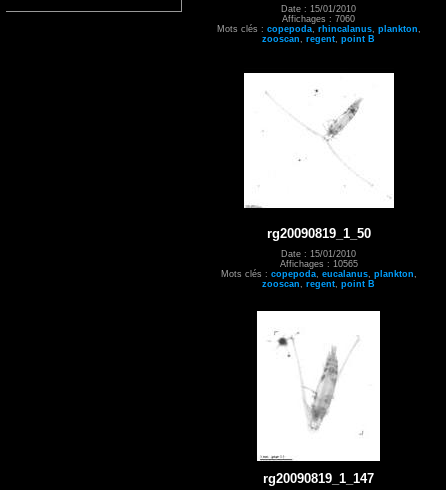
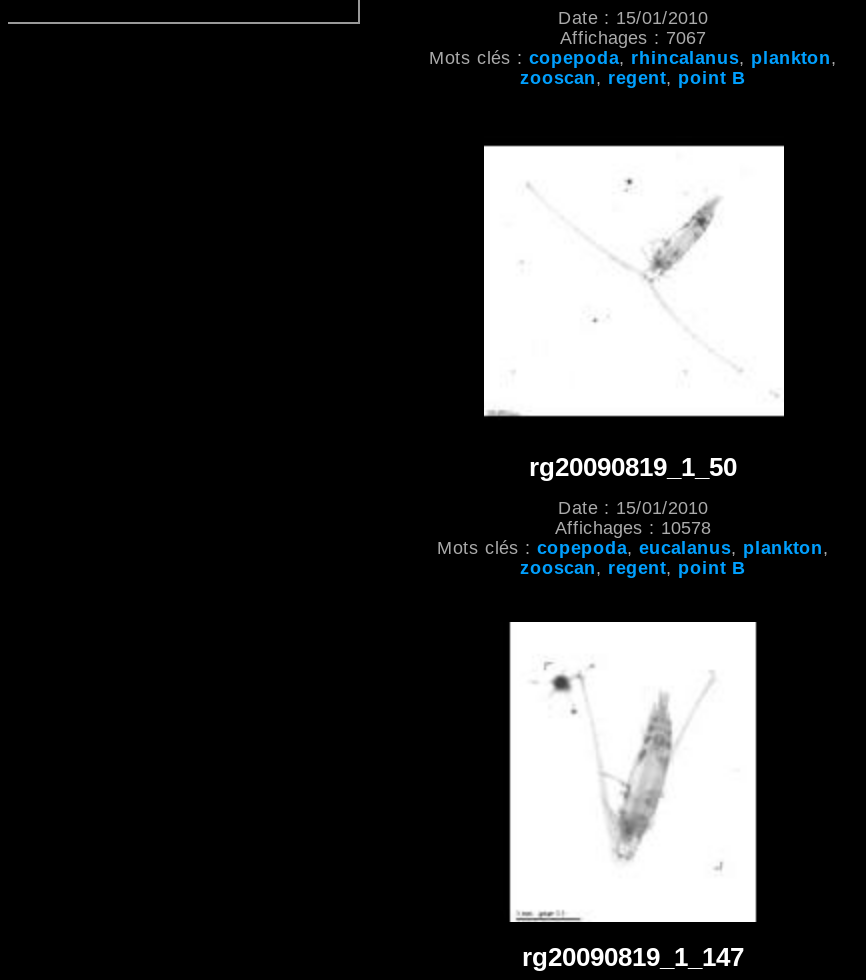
- Affichages : 7060
+ Affichages : 7067

- Affichages : 10565
+ Affichages : 10578
